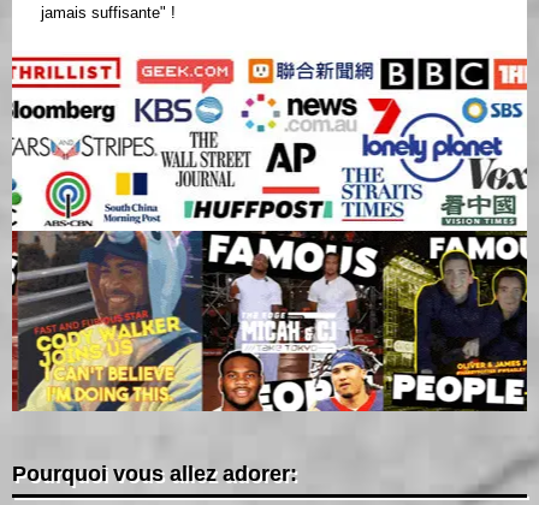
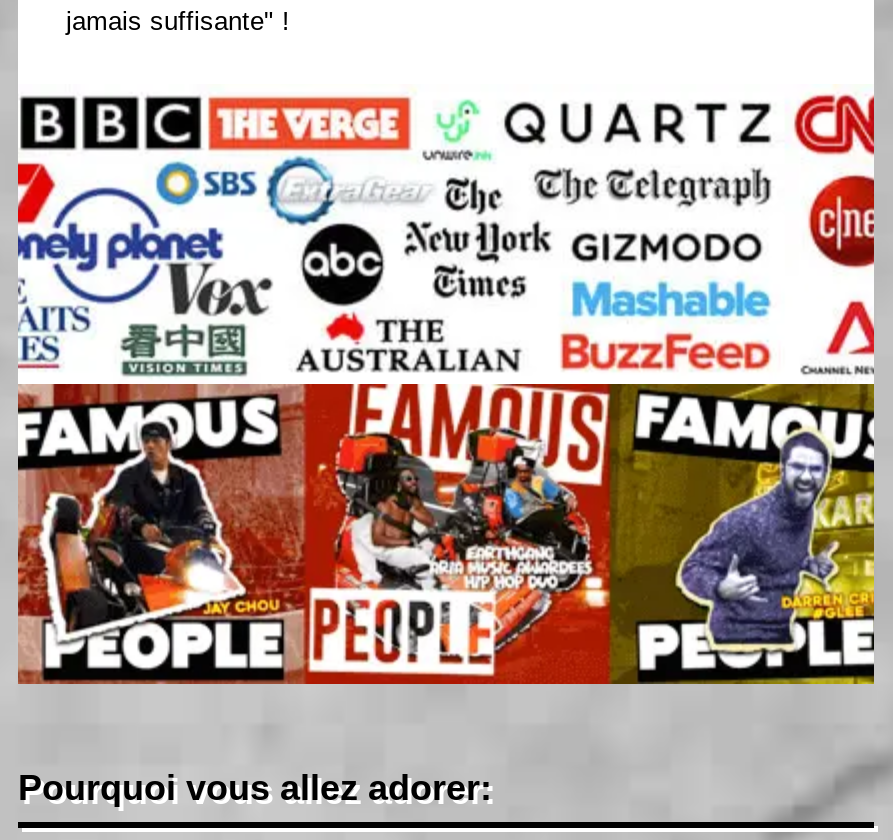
- [image]
+ [image]
